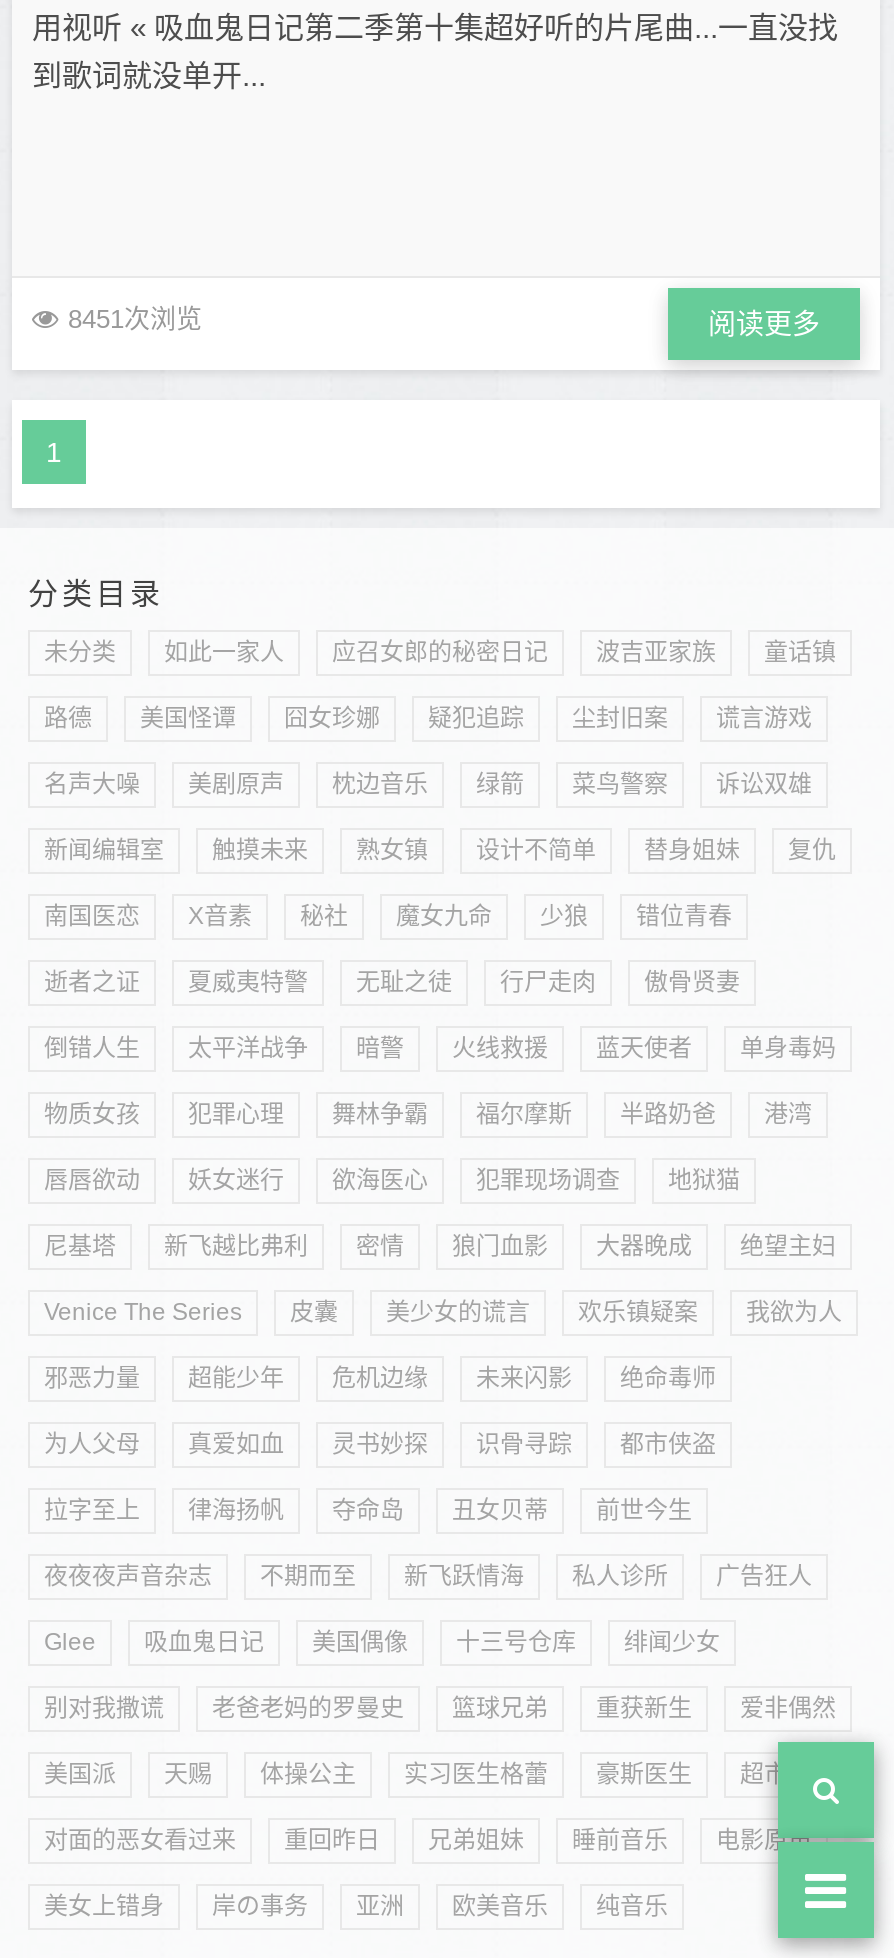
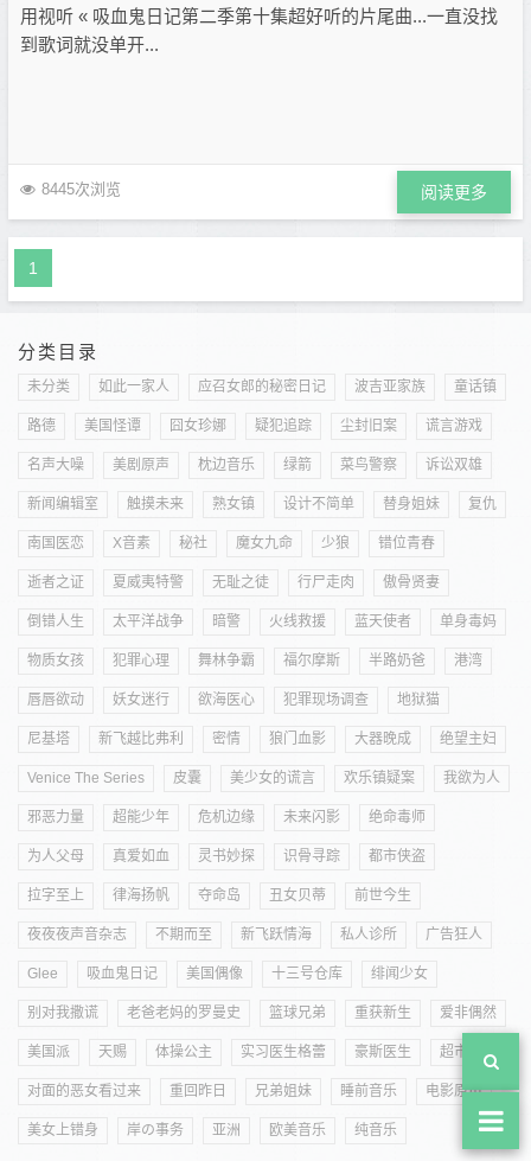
- 8451次浏览
+ 8445次浏览
